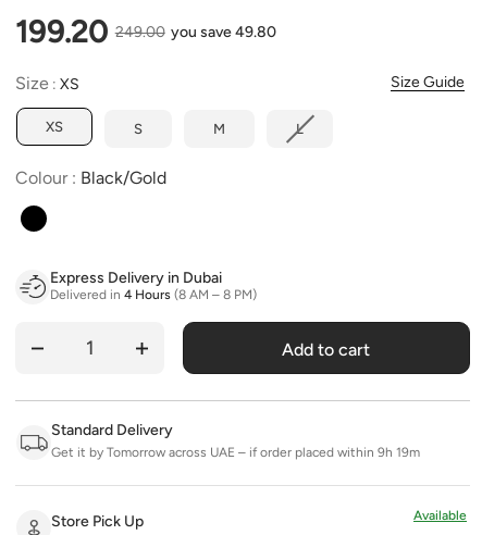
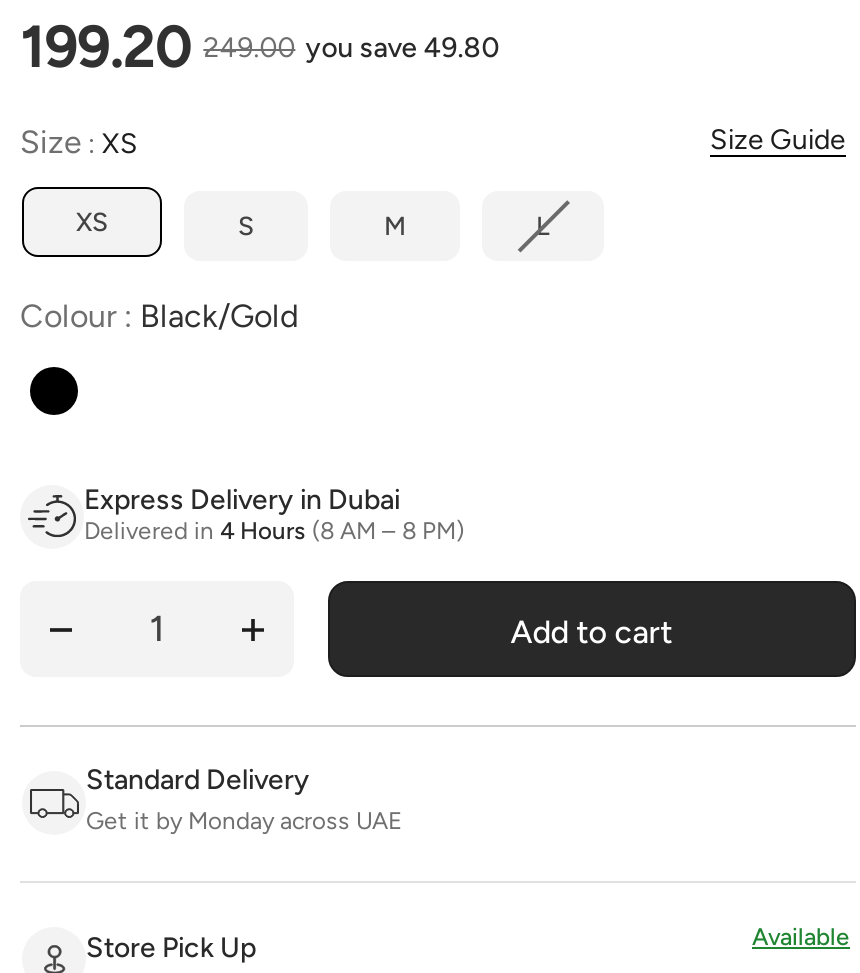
- Get it by Tomorrow across UAE – if order placed within 9h 19m
+ Get it by Monday across UAE
